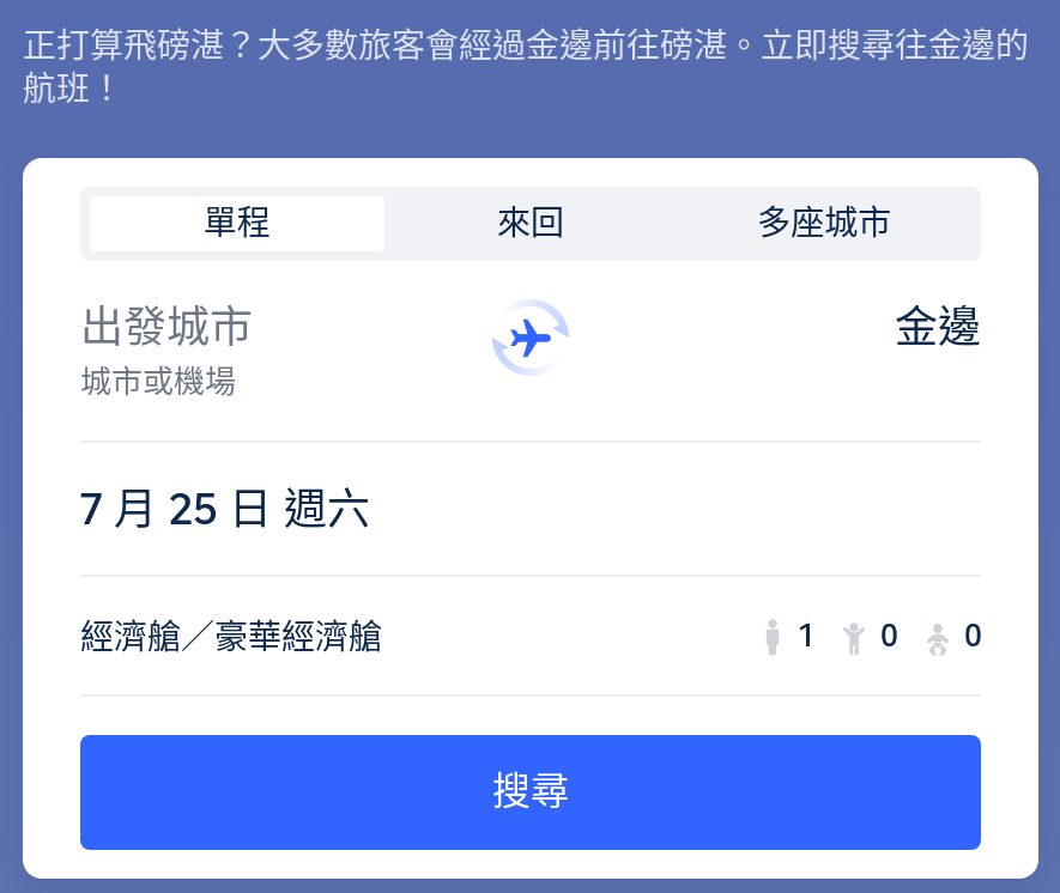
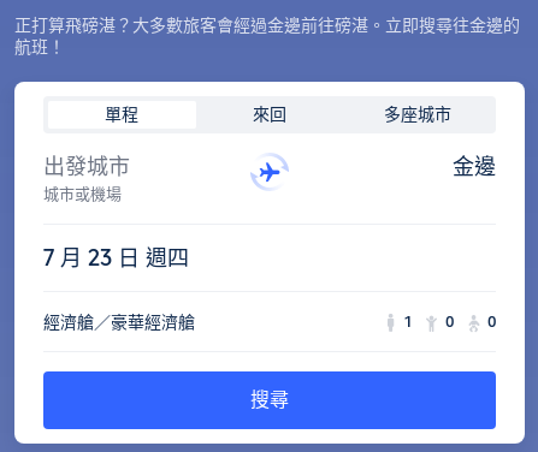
- 7 月 25 日 週六
+ 7 月 23 日 週四
